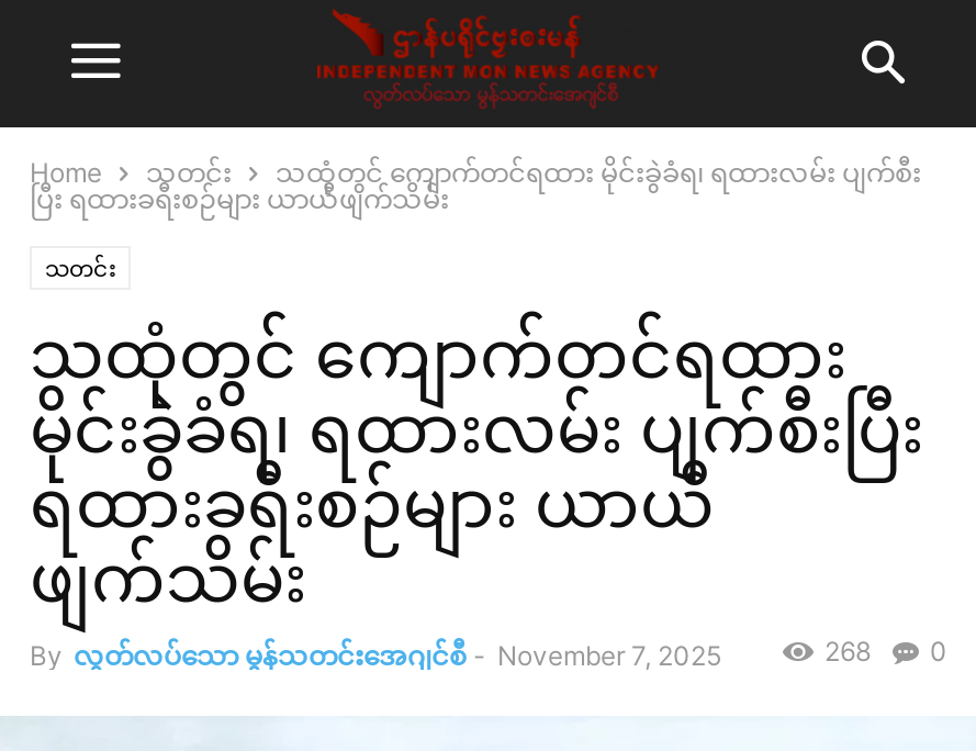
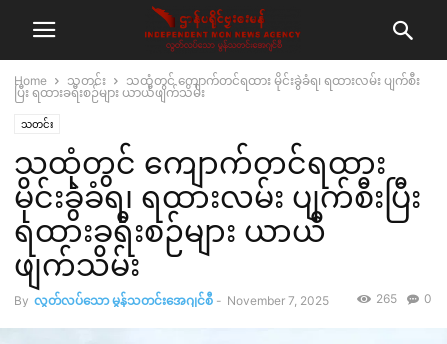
- 268 0
+ 265 0
